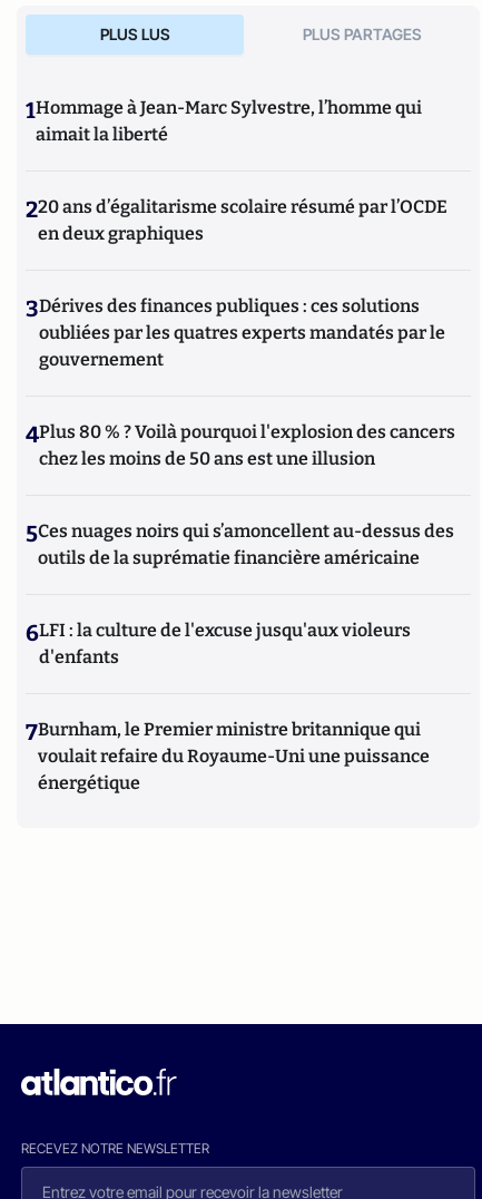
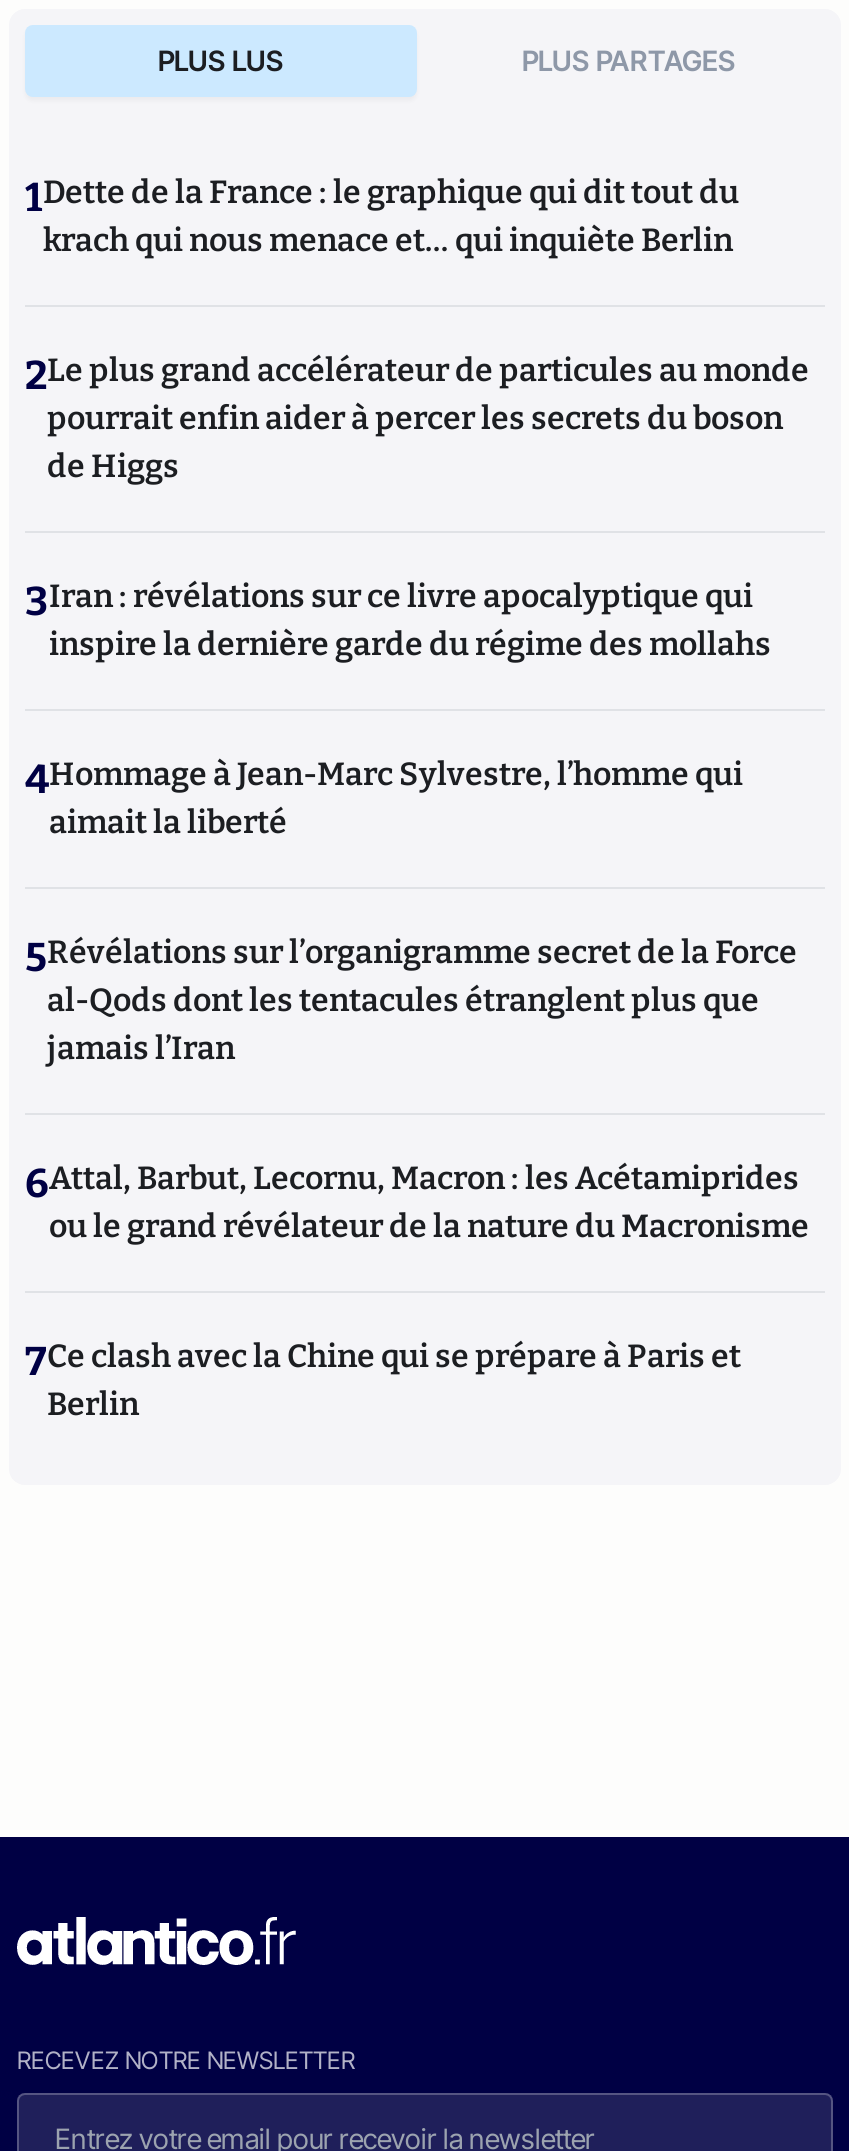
- 1Hommage à Jean-Marc Sylvestre, l’homme qui
+ 1Dette de la France : le graphique qui dit tout du
+ krach qui nous menace et… qui inquiète Berlin
+ 2Le plus grand accélérateur de particules au monde
+ pourrait enfin aider à percer les secrets du boson
+ de Higgs
+ 3Iran : révélations sur ce livre apocalyptique qui
+ inspire la dernière garde du régime des mollahs
+ 4Hommage à Jean-Marc Sylvestre, l’homme qui

moved down: aimait la liberté

- 220 ans d’égalitarisme scolaire résumé par l’OCDE
- en deux graphiques
- 3Dérives des finances publiques : ces solutions
- oubliées par les quatres experts mandatés par le
- gouvernement
- 4Plus 80 % ? Voilà pourquoi l'explosion des cancers
- chez les moins de 50 ans est une illusion
- 5Ces nuages noirs qui s’amoncellent au-dessus des
- outils de la suprématie financière américaine
- 6LFI : la culture de l'excuse jusqu'aux violeurs
- d'enfants
- 7Burnham, le Premier ministre britannique qui
- voulait refaire du Royaume-Uni une puissance
- énergétique
+ 5Révélations sur l’organigramme secret de la Force
+ al-Qods dont les tentacules étranglent plus que
+ jamais l’Iran
+ 6Attal, Barbut, Lecornu, Macron : les Acétamiprides
+ ou le grand révélateur de la nature du Macronisme
+ 7Ce clash avec la Chine qui se prépare à Paris et
+ Berlin
